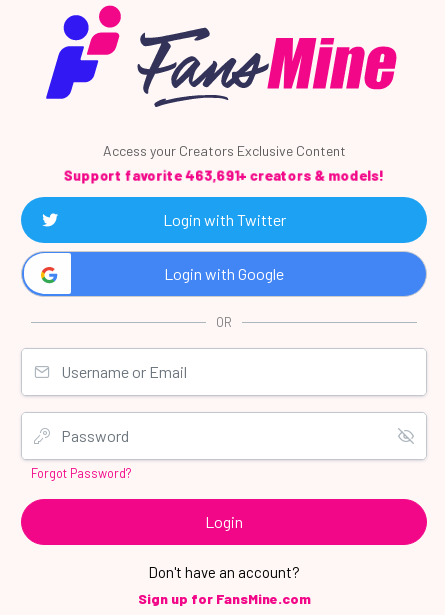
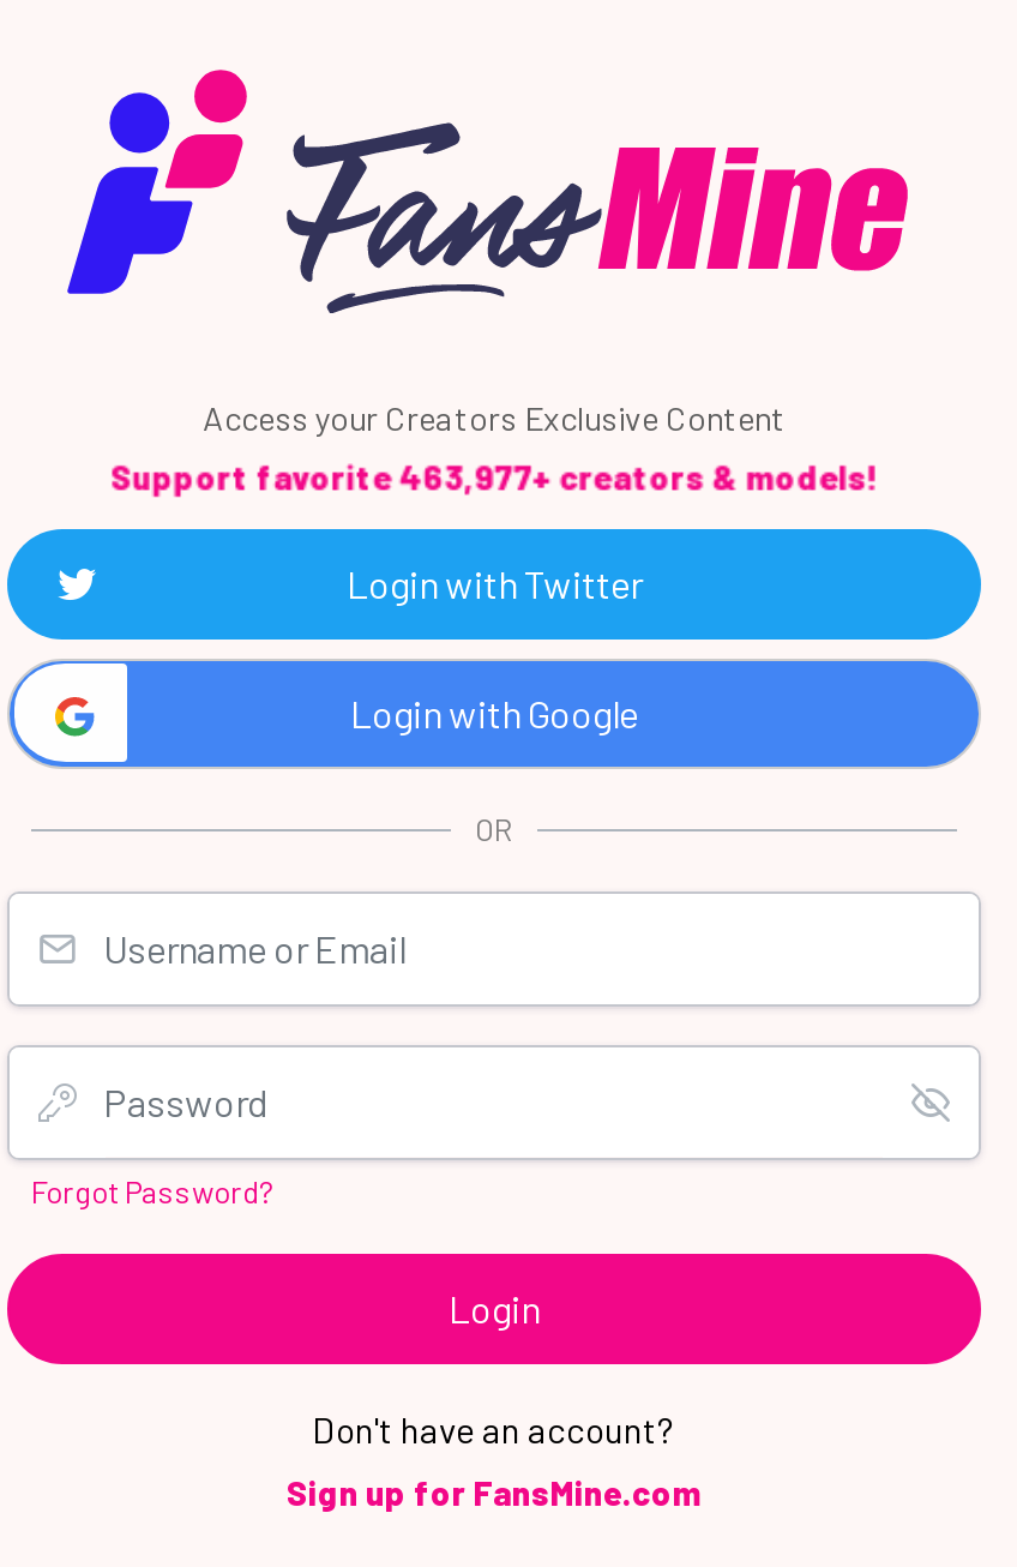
- Support favorite 463,691+ creators & models!
+ Support favorite 463,977+ creators & models!
